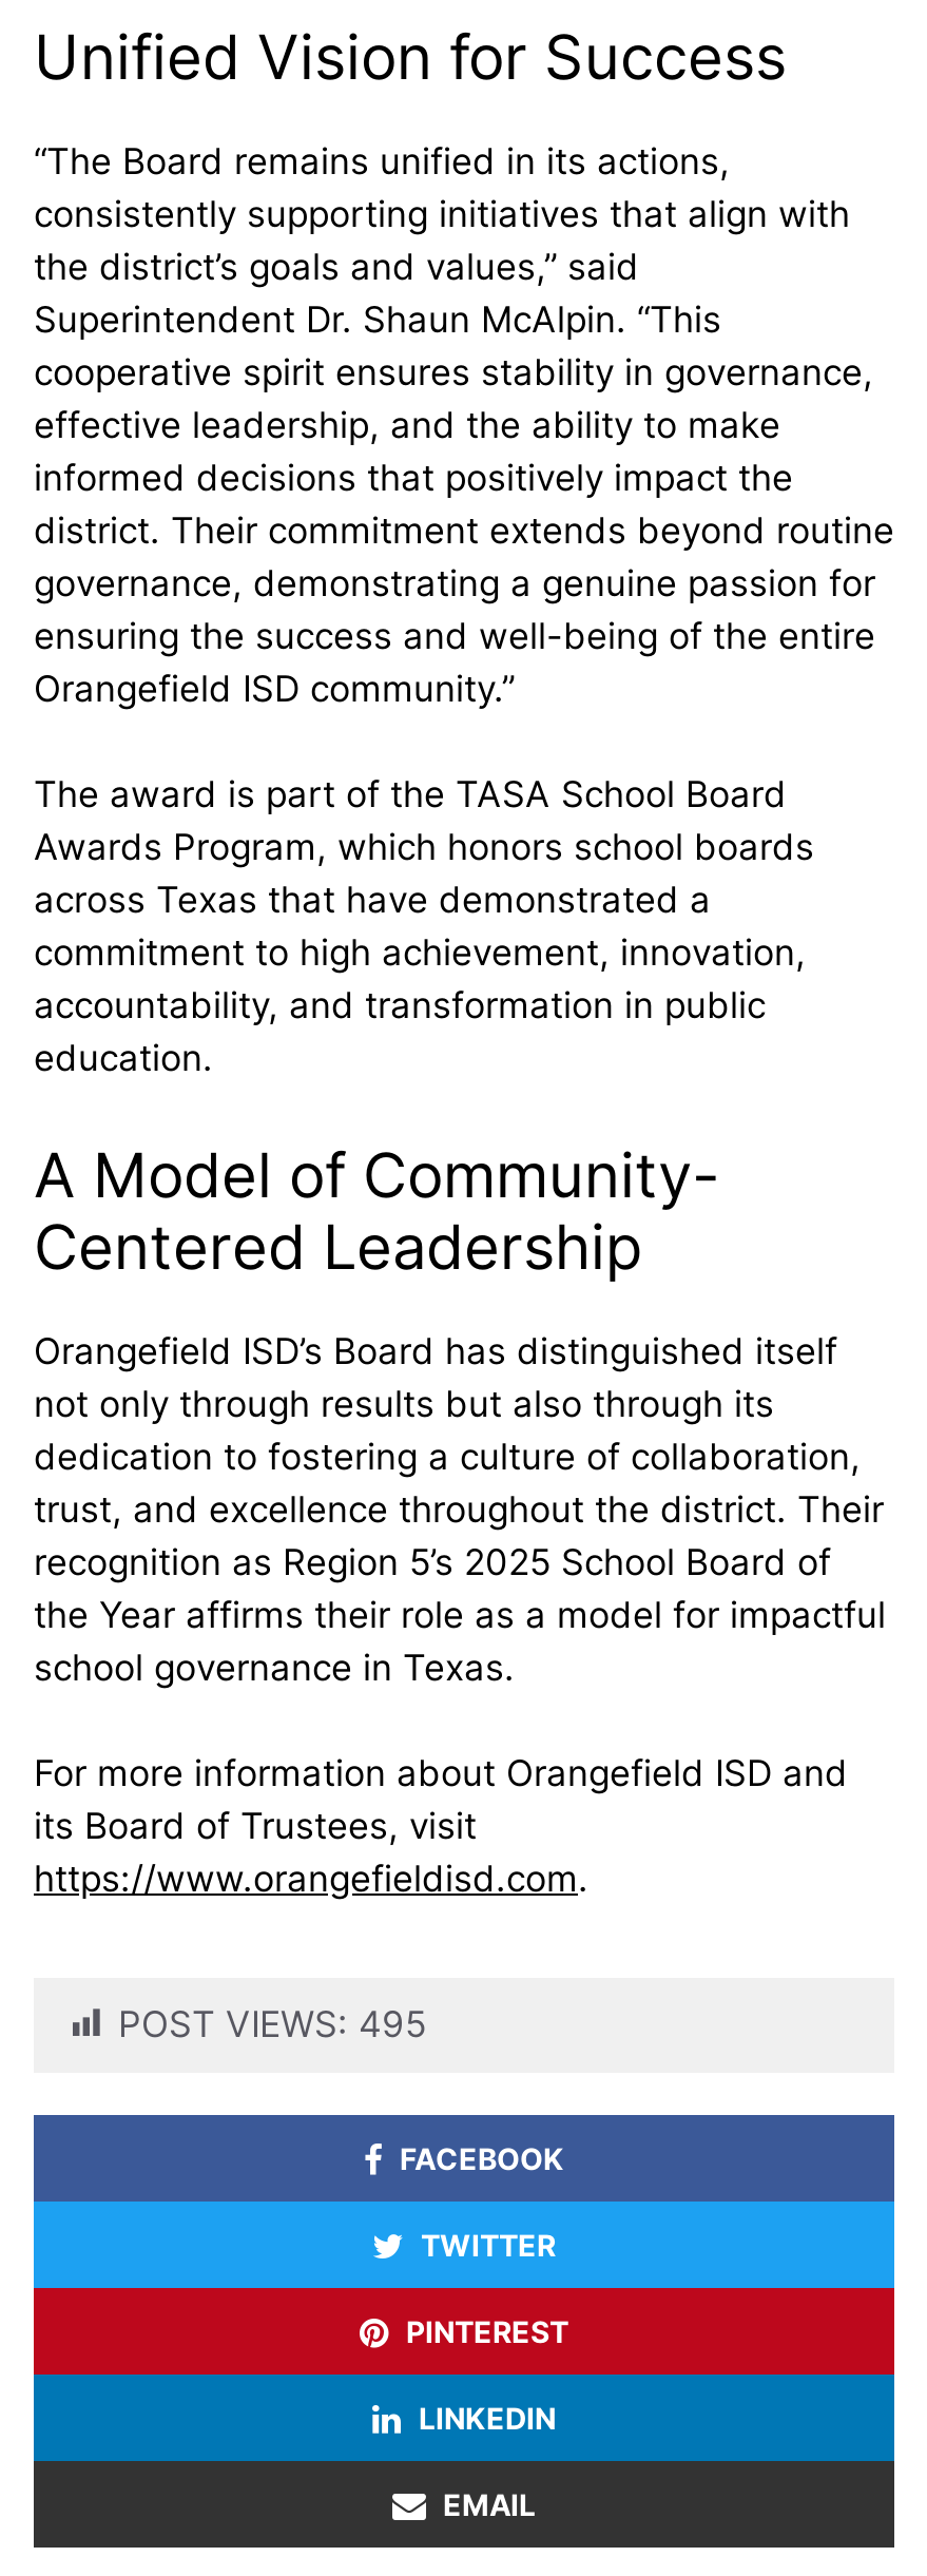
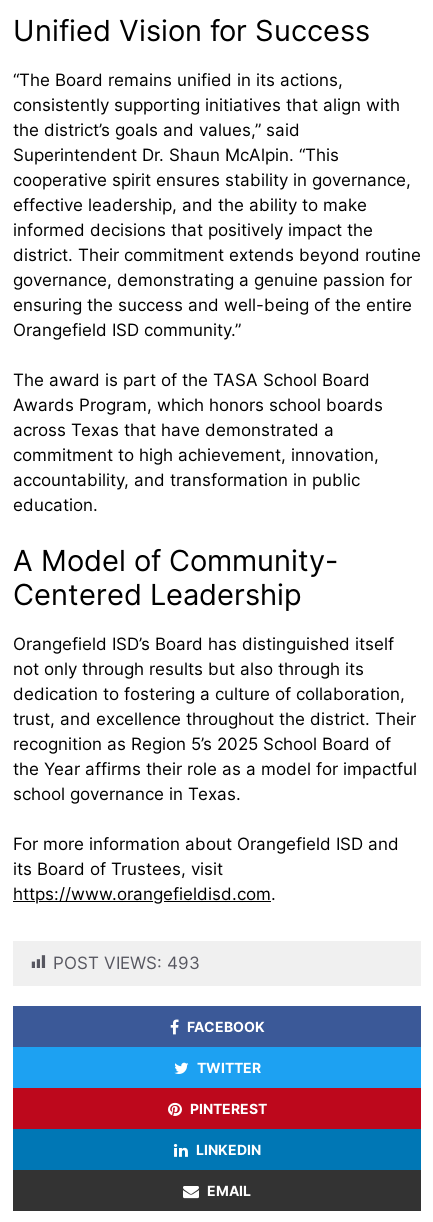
- POST VIEWS: 495
+ POST VIEWS: 493
